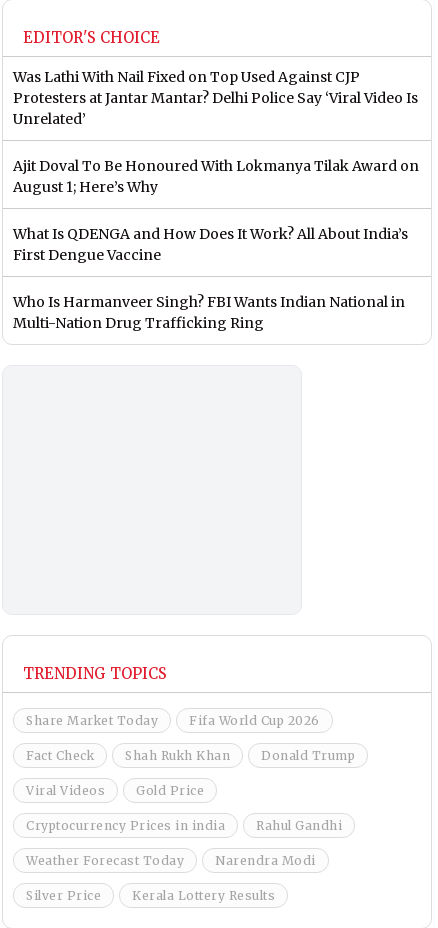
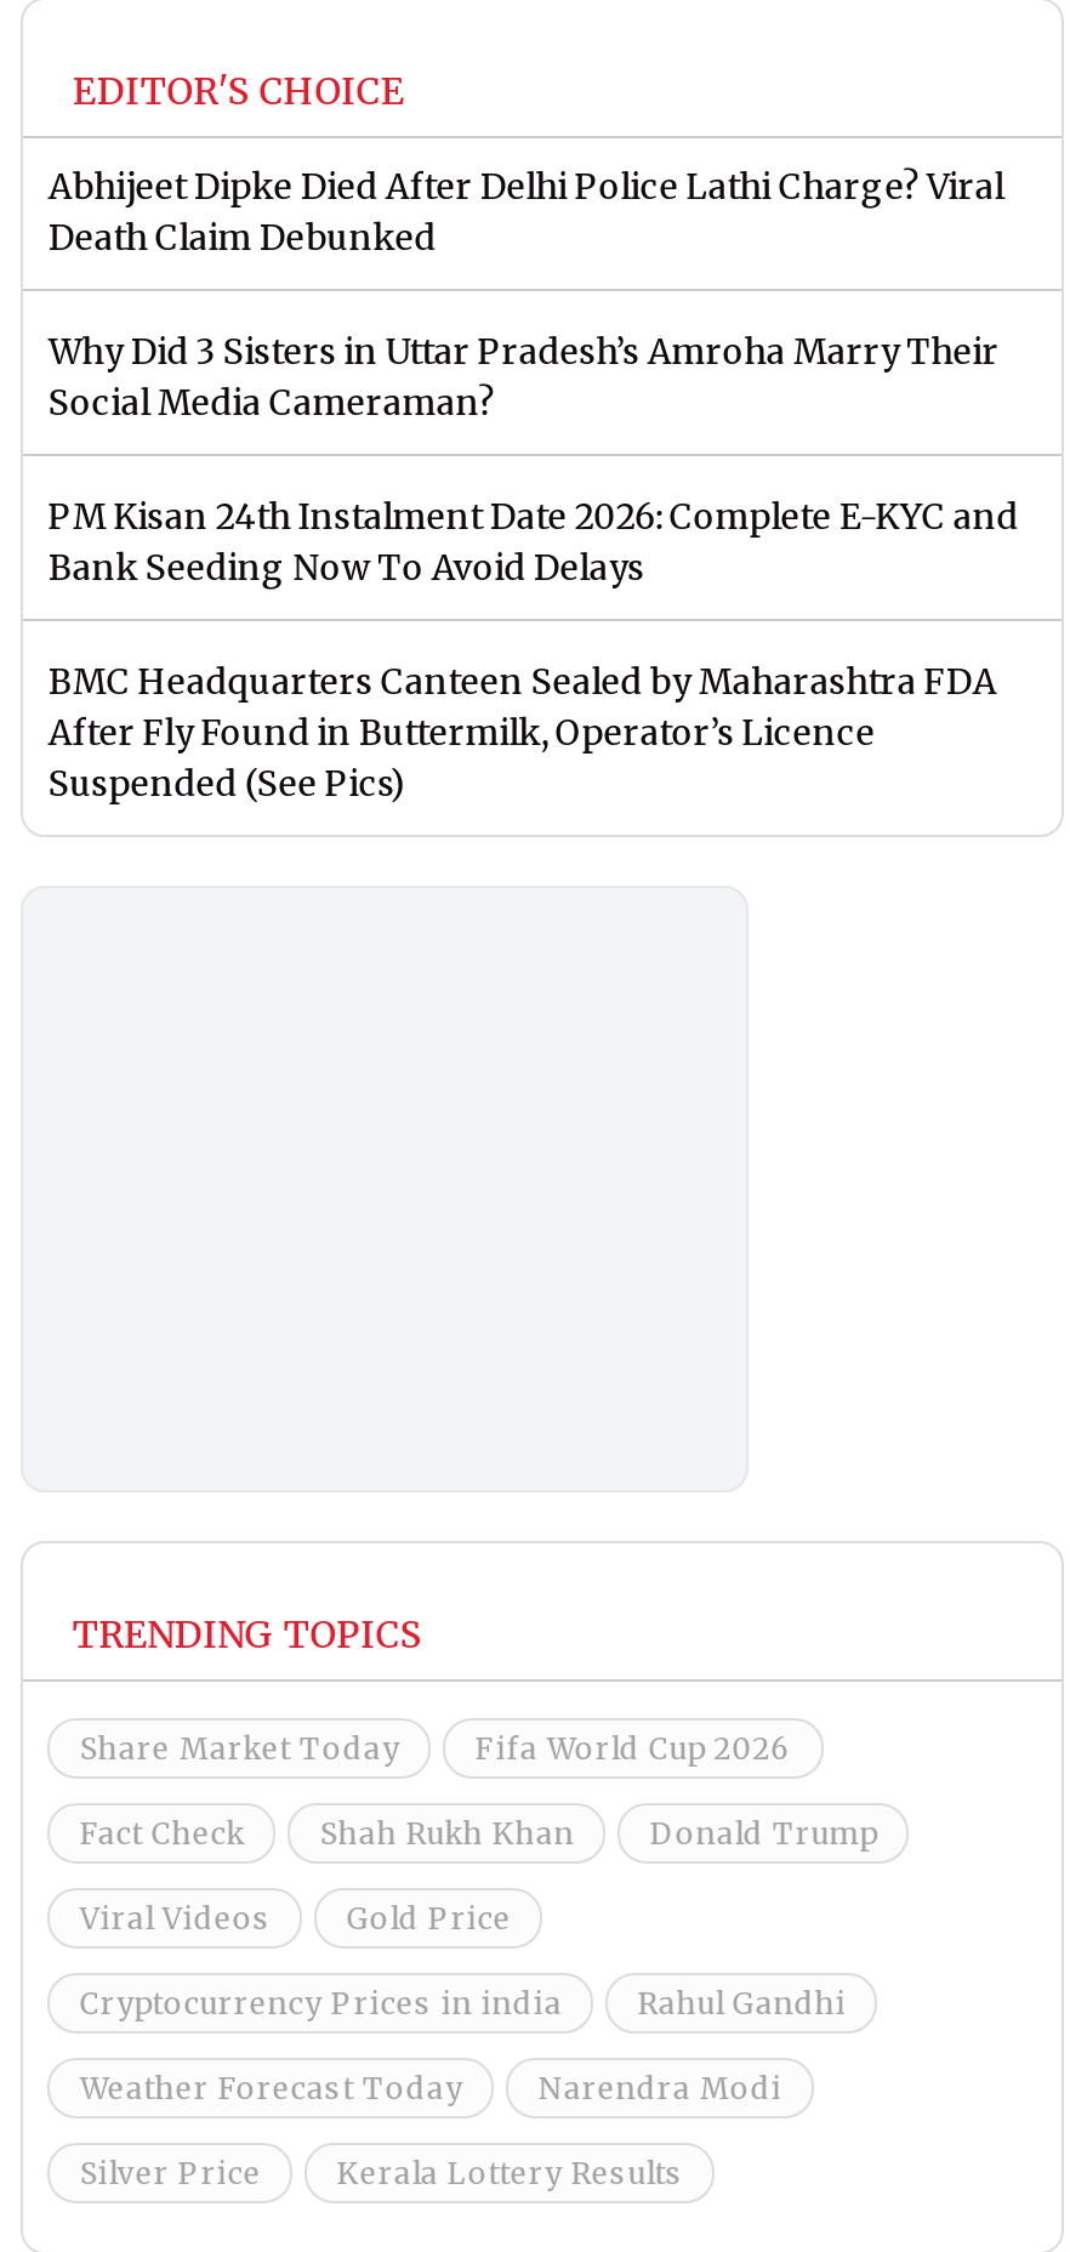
- Was Lathi With Nail Fixed on Top Used Against CJP
- Protesters at Jantar Mantar? Delhi Police Say ‘Viral Video Is
- Unrelated’
+ Abhijeet Dipke Died After Delhi Police Lathi Charge? Viral
+ Death Claim Debunked

- Ajit Doval To Be Honoured With Lokmanya Tilak Award on
- August 1; Here’s Why
+ Why Did 3 Sisters in Uttar Pradesh’s Amroha Marry Their
+ Social Media Cameraman?

- What Is QDENGA and How Does It Work? All About India’s
- First Dengue Vaccine
+ PM Kisan 24th Instalment Date 2026: Complete E-KYC and
+ Bank Seeding Now To Avoid Delays

- Who Is Harmanveer Singh? FBI Wants Indian National in
- Multi-Nation Drug Trafficking Ring
+ BMC Headquarters Canteen Sealed by Maharashtra FDA
+ After Fly Found in Buttermilk, Operator’s Licence
+ Suspended (See Pics)
